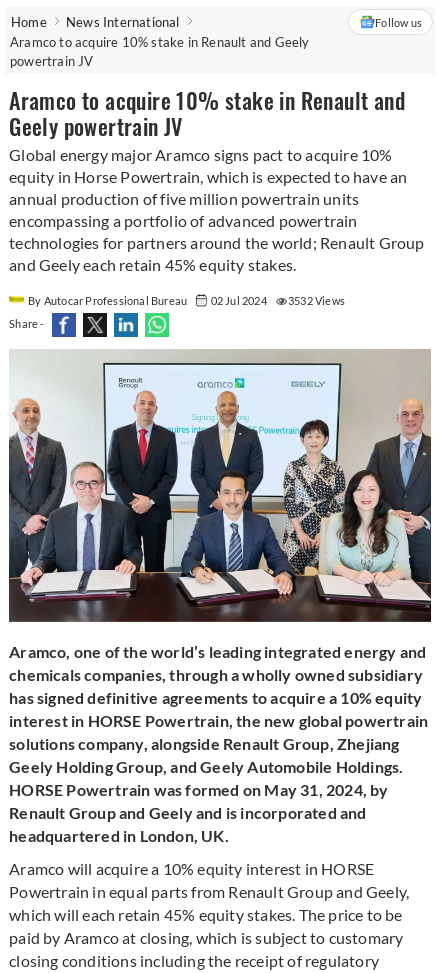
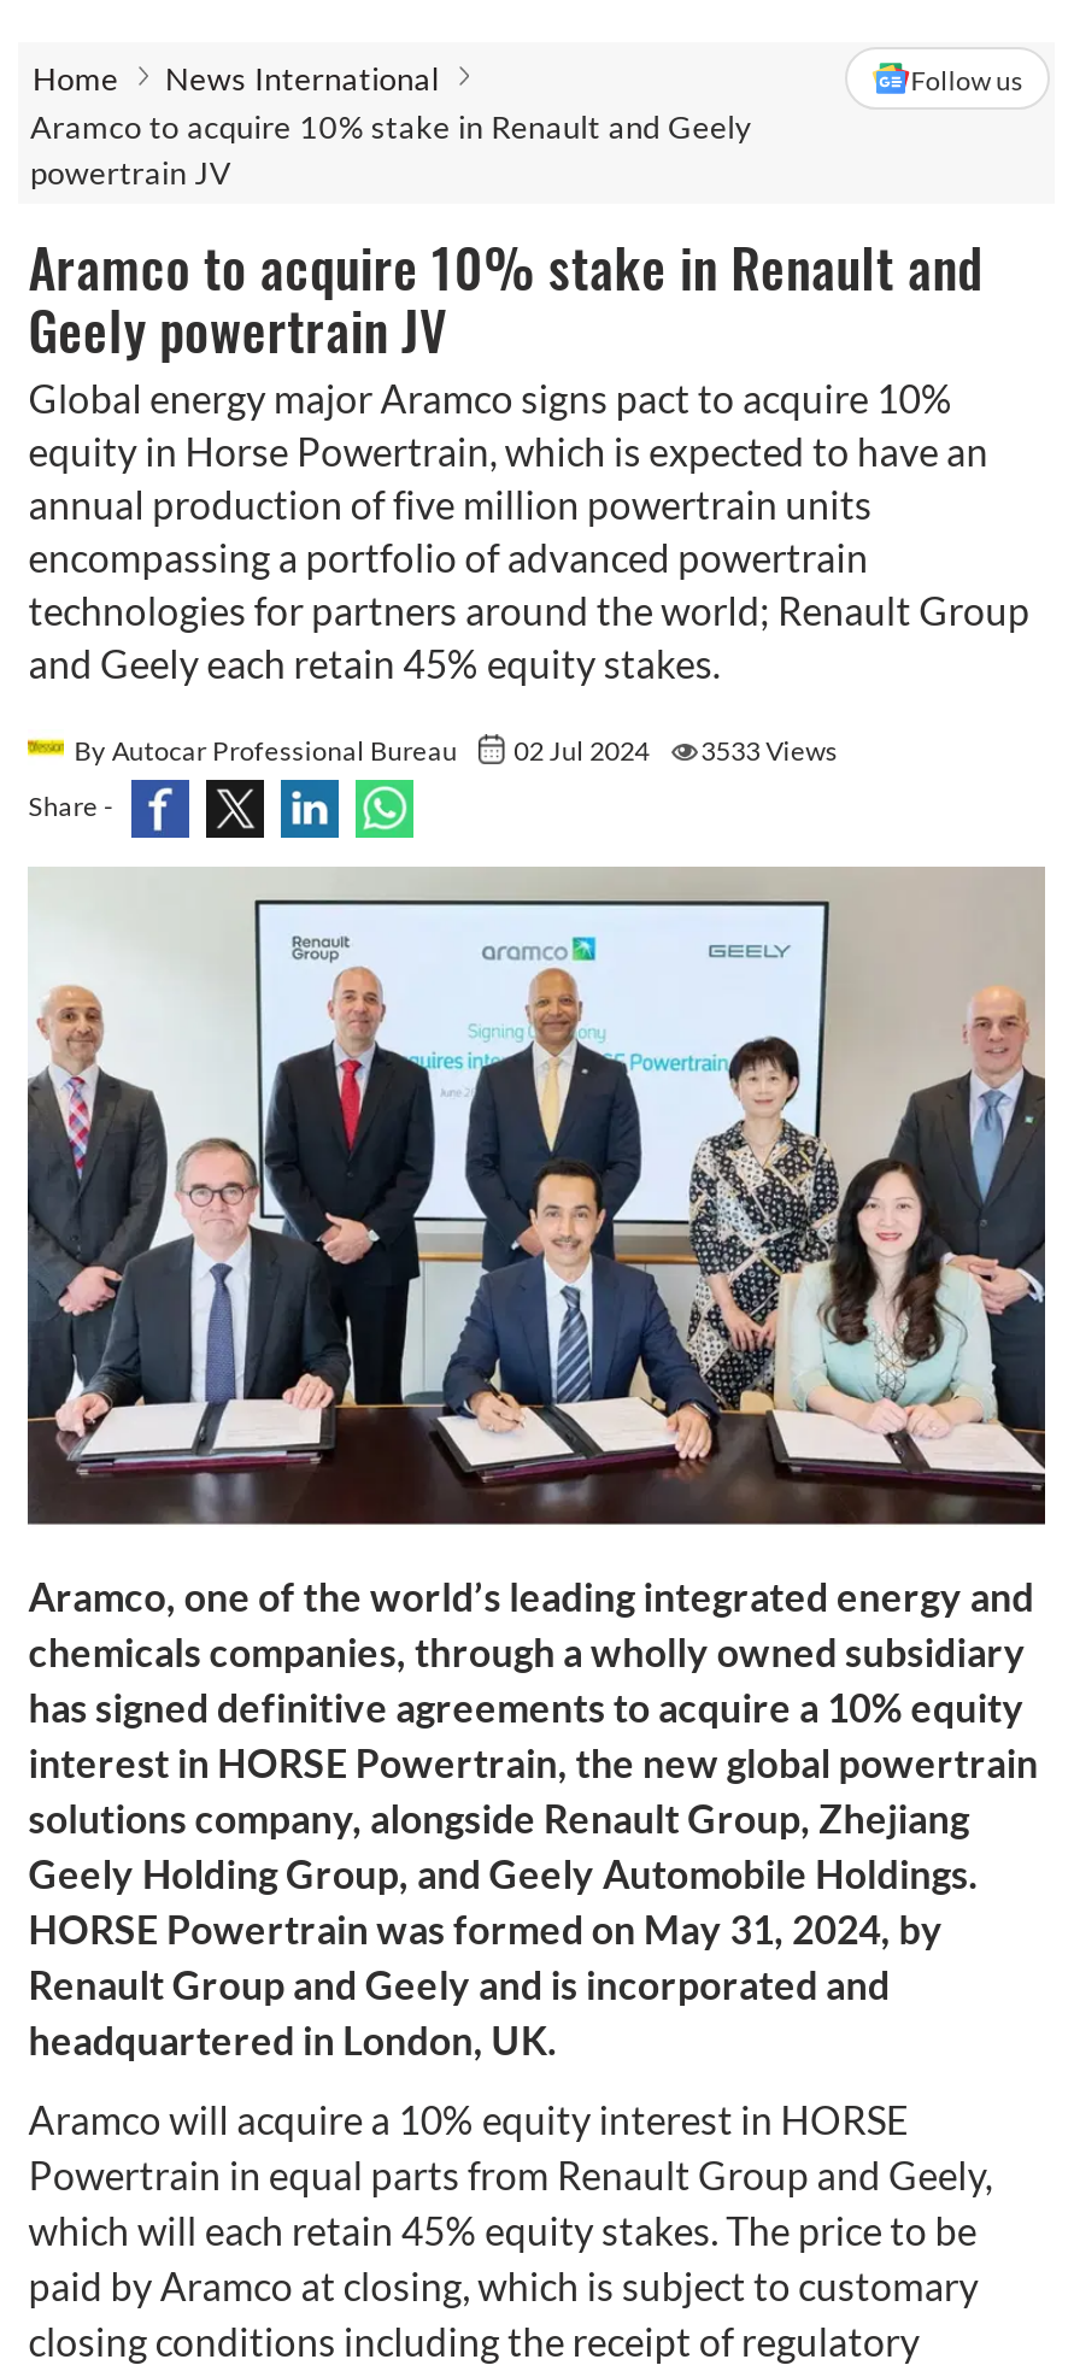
- By Autocar Professional Bureau 02 Jul 2024 3532 Views
+ By Autocar Professional Bureau 02 Jul 2024 3533 Views
